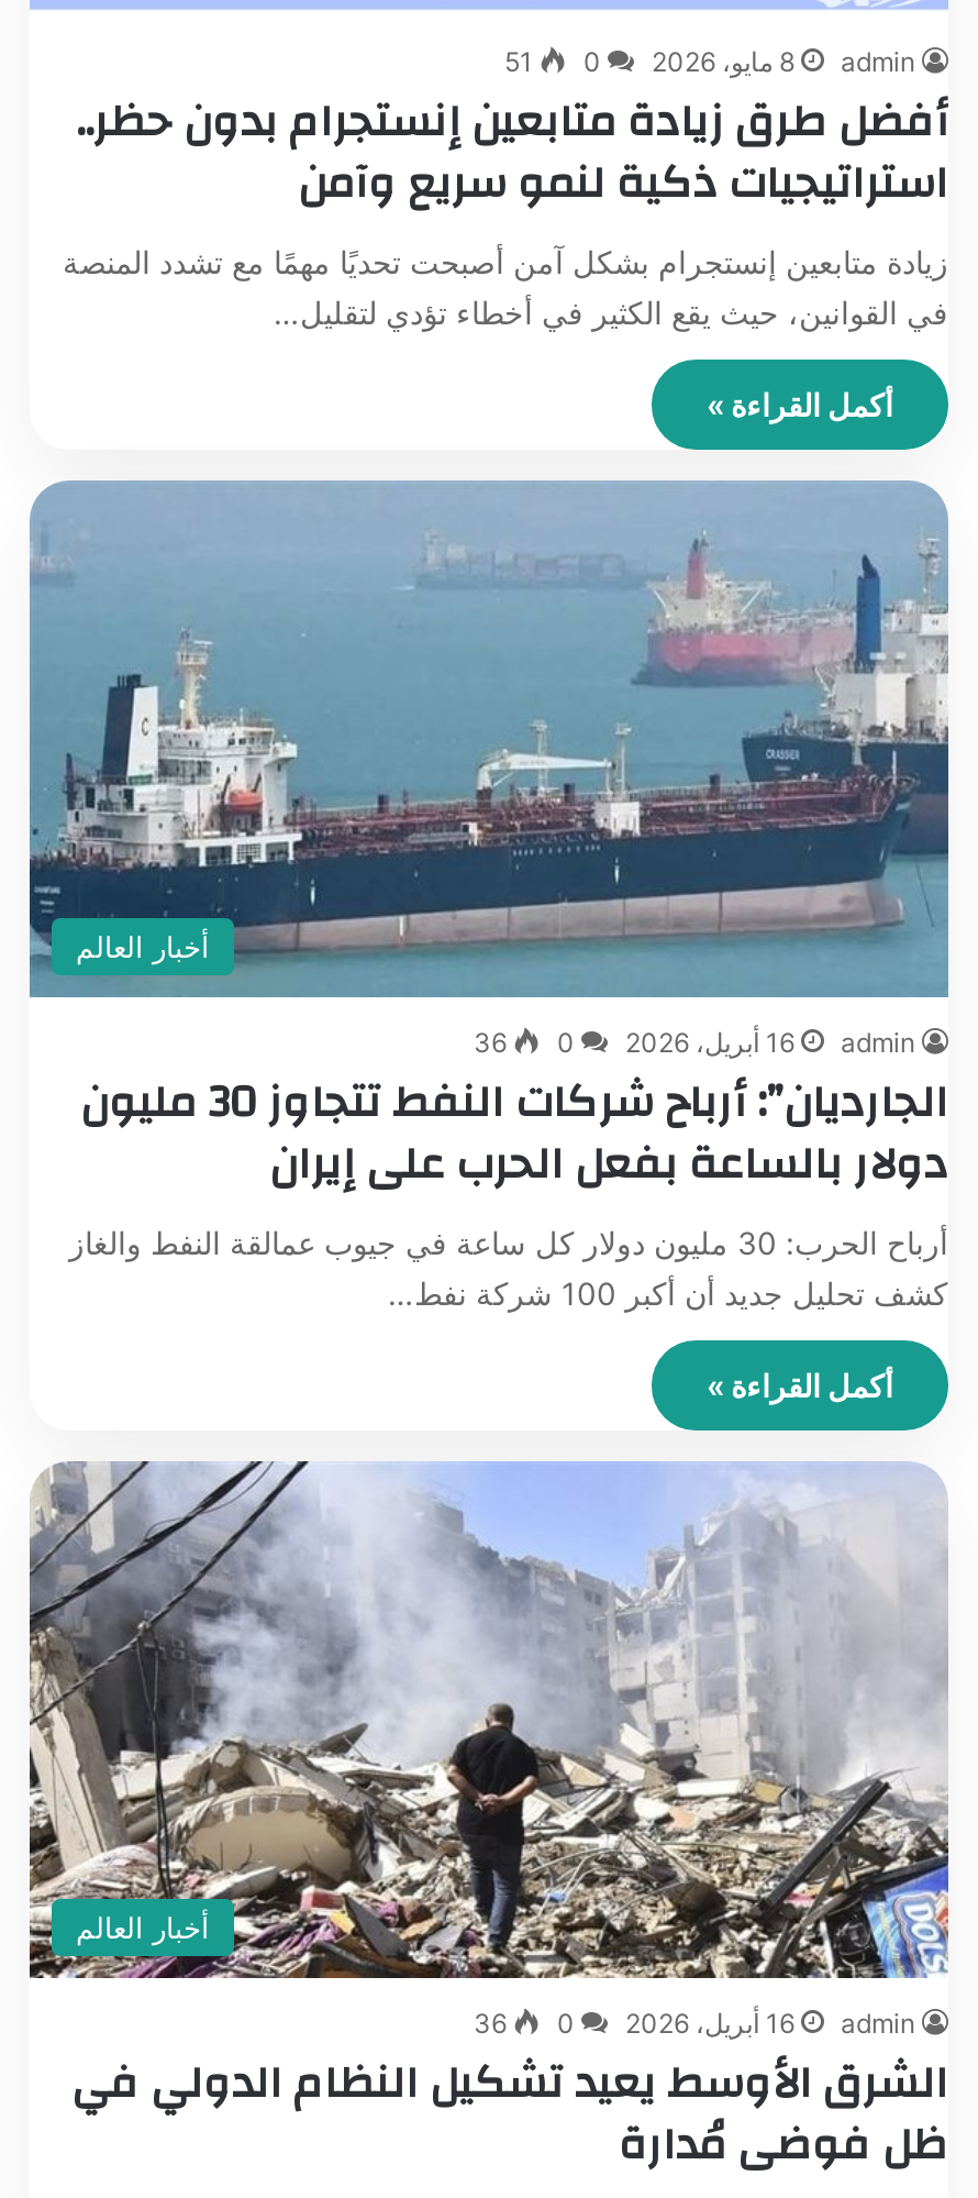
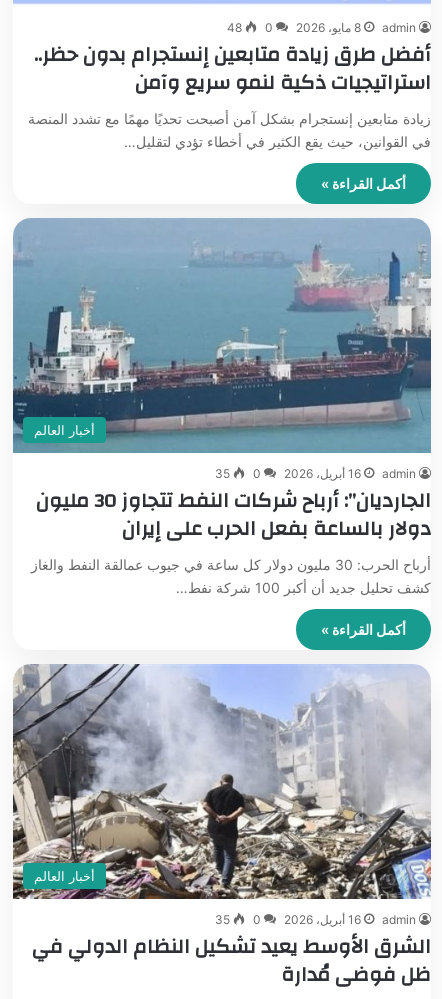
- 51 0
+ 48 0

- 36 0
+ 35 0

- 36 0
+ 35 0
